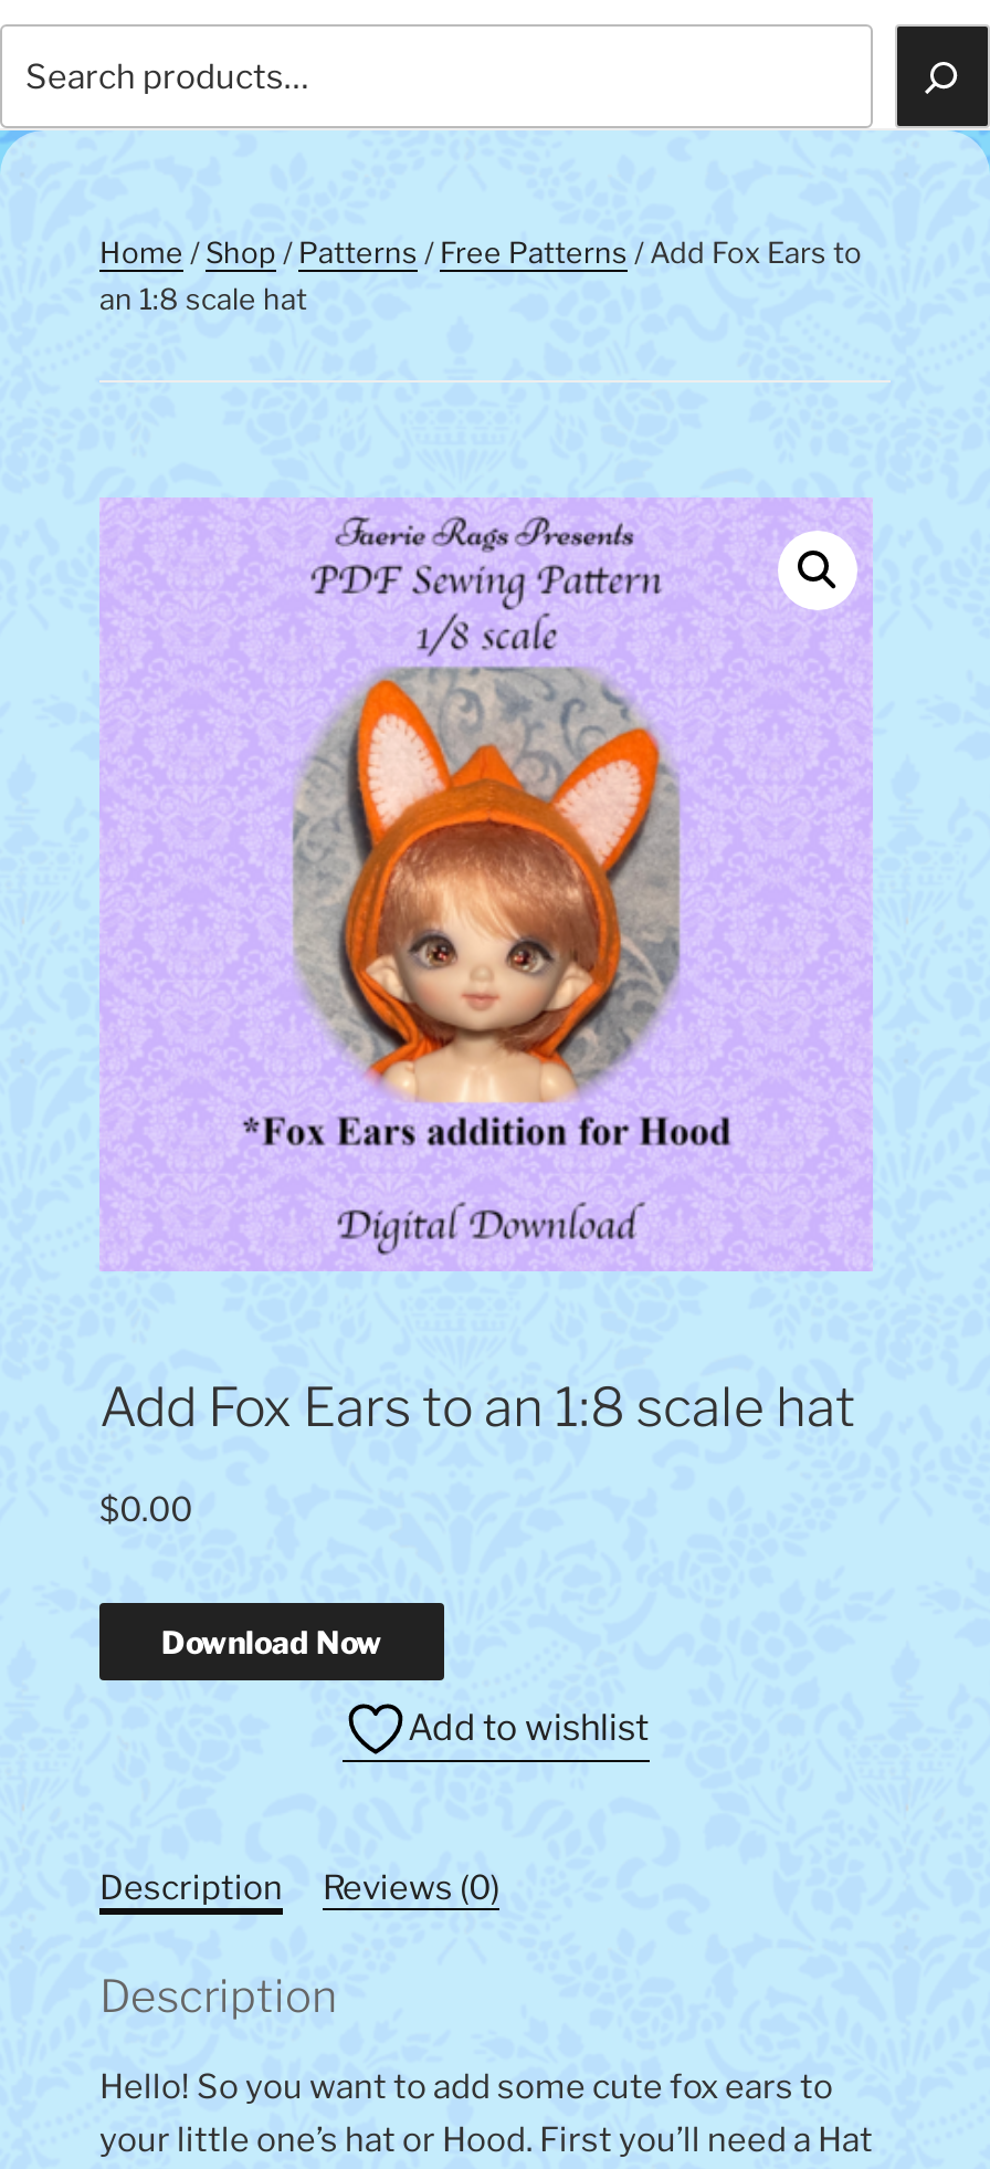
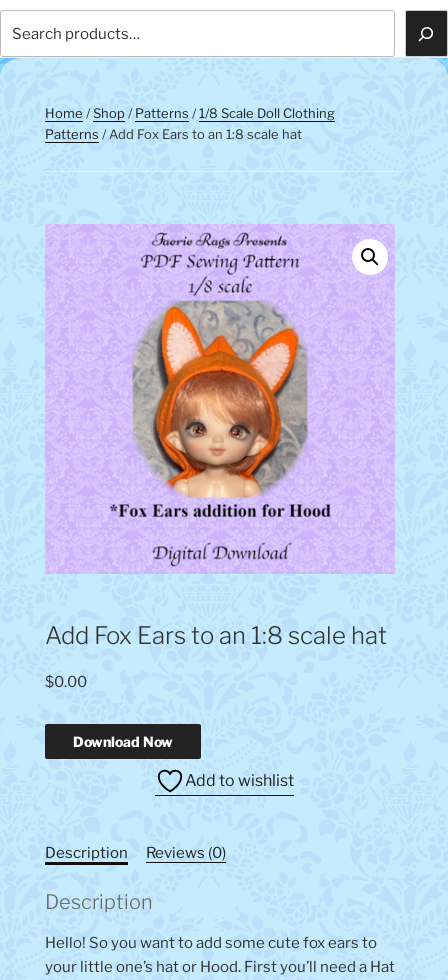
- Home / Shop / Patterns / Free Patterns / Add Fox Ears to
- an 1:8 scale hat
+ Home / Shop / Patterns / 1/8 Scale Doll Clothing
+ Patterns / Add Fox Ears to an 1:8 scale hat
